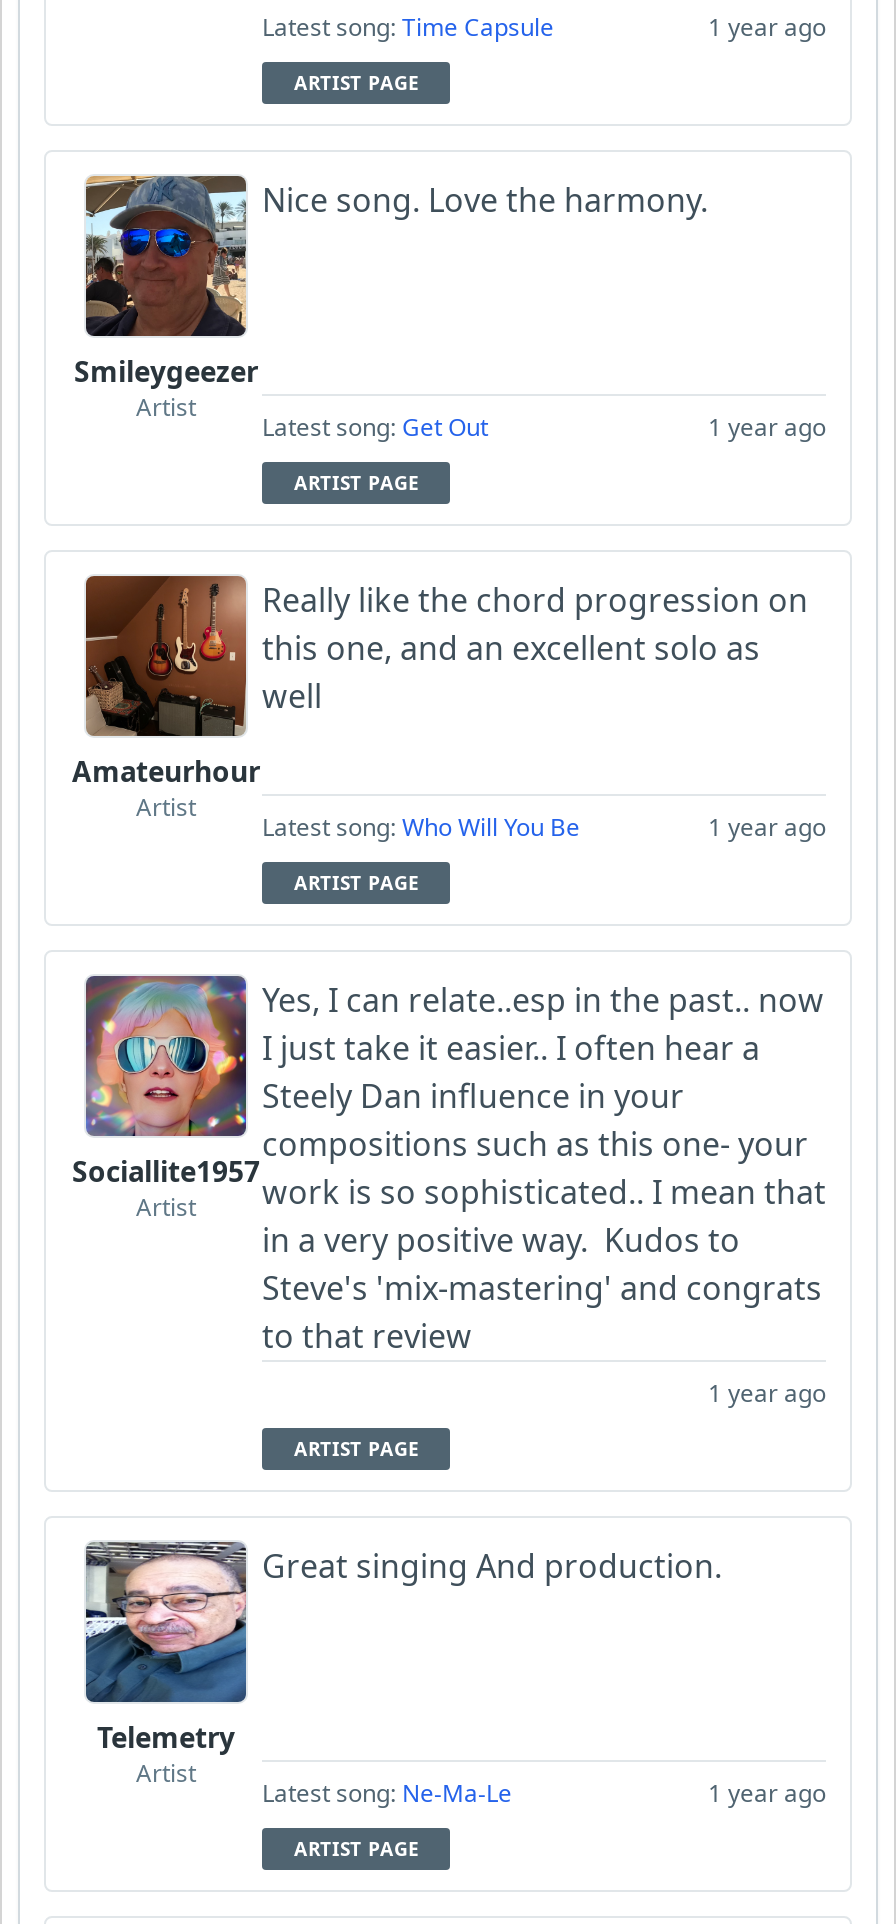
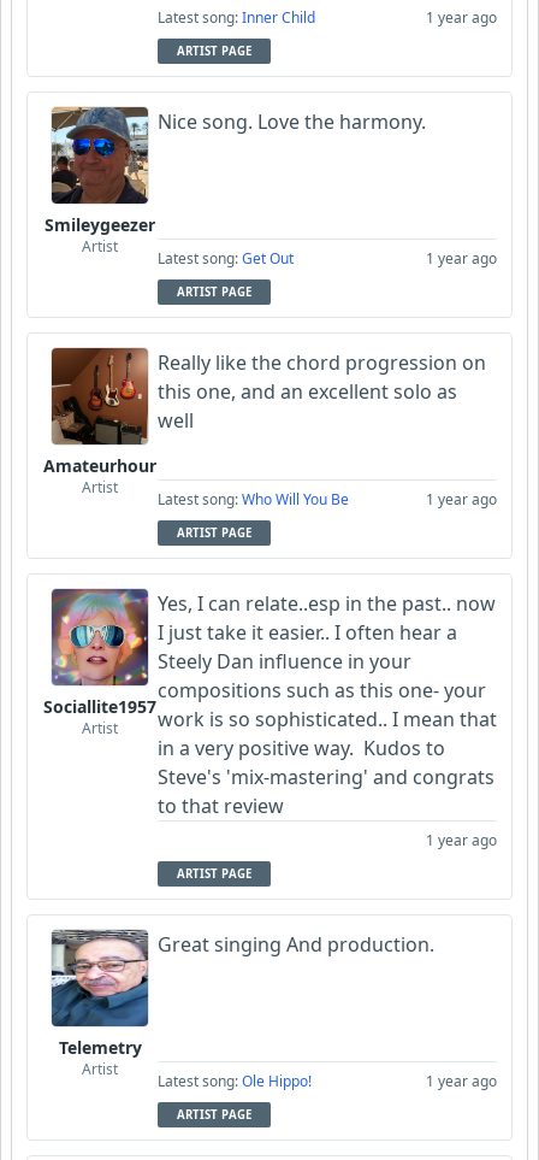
- Latest song: Time Capsule
+ Latest song: Inner Child

- Latest song: Ne-Ma-Le
+ Latest song: Ole Hippo!
